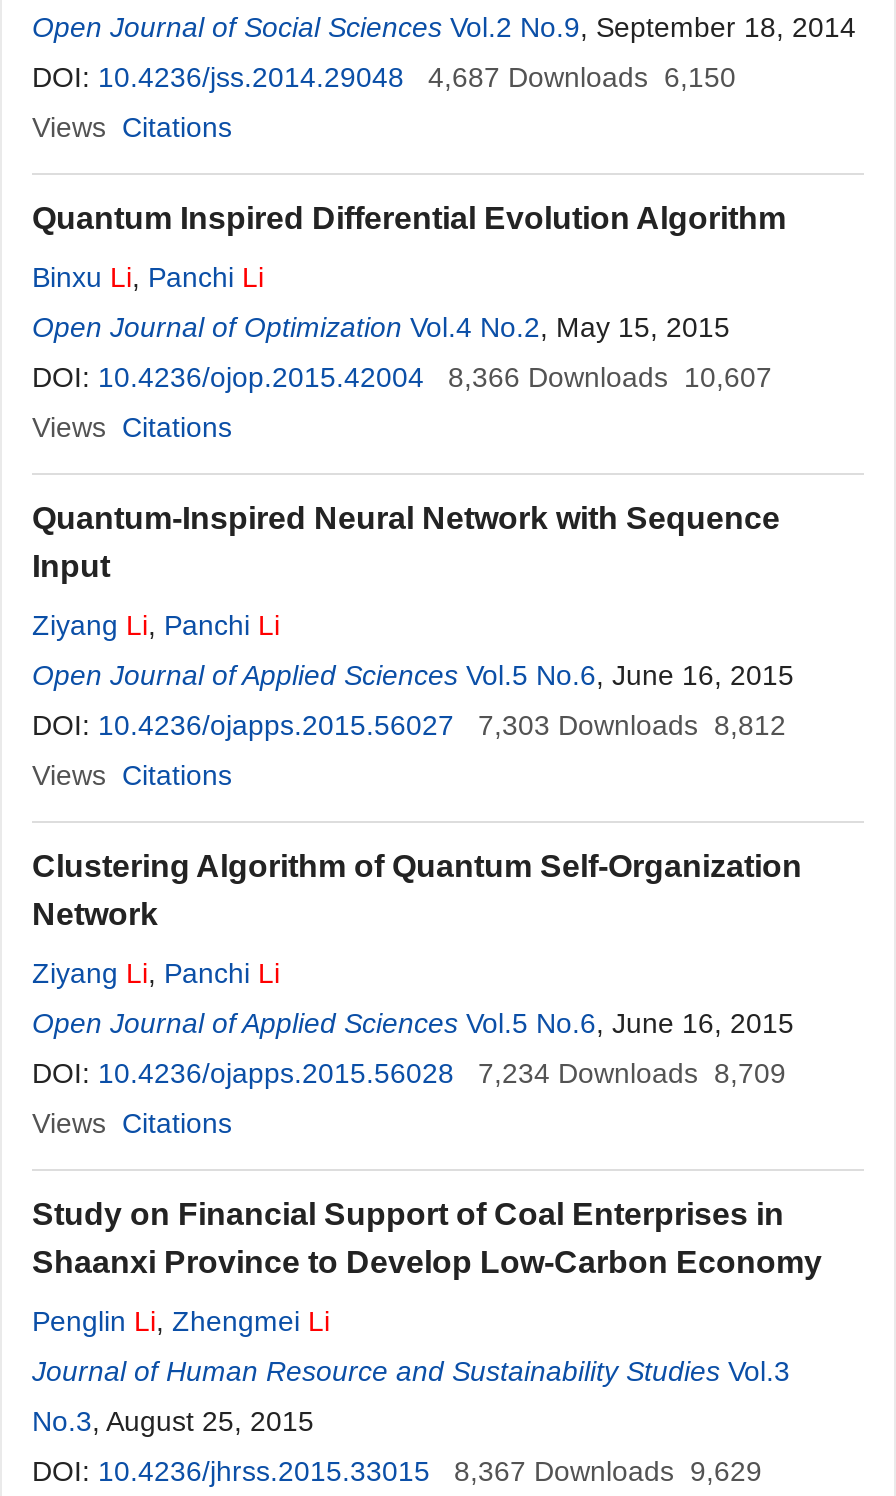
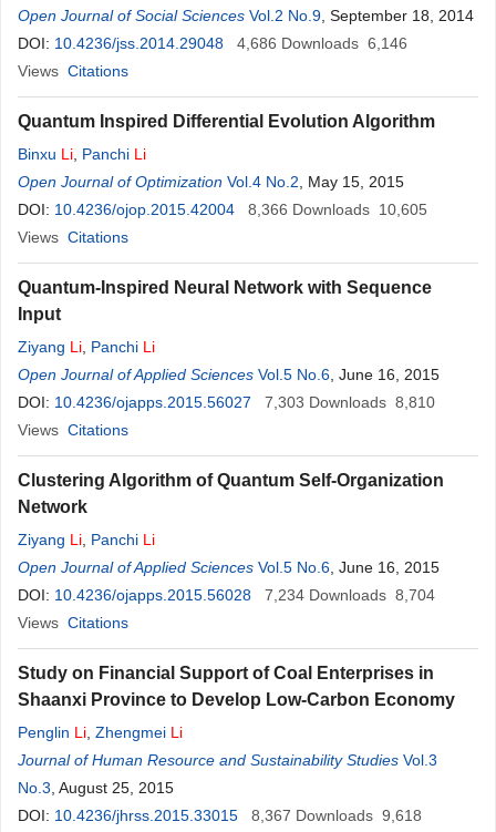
- DOI: 10.4236/jss.2014.29048 4,687 Downloads 6,150
+ DOI: 10.4236/jss.2014.29048 4,686 Downloads 6,146

- DOI: 10.4236/ojop.2015.42004 8,366 Downloads 10,607
+ DOI: 10.4236/ojop.2015.42004 8,366 Downloads 10,605

- DOI: 10.4236/ojapps.2015.56027 7,303 Downloads 8,812
+ DOI: 10.4236/ojapps.2015.56027 7,303 Downloads 8,810

- DOI: 10.4236/ojapps.2015.56028 7,234 Downloads 8,709
+ DOI: 10.4236/ojapps.2015.56028 7,234 Downloads 8,704

- DOI: 10.4236/jhrss.2015.33015 8,367 Downloads 9,629
+ DOI: 10.4236/jhrss.2015.33015 8,367 Downloads 9,618
